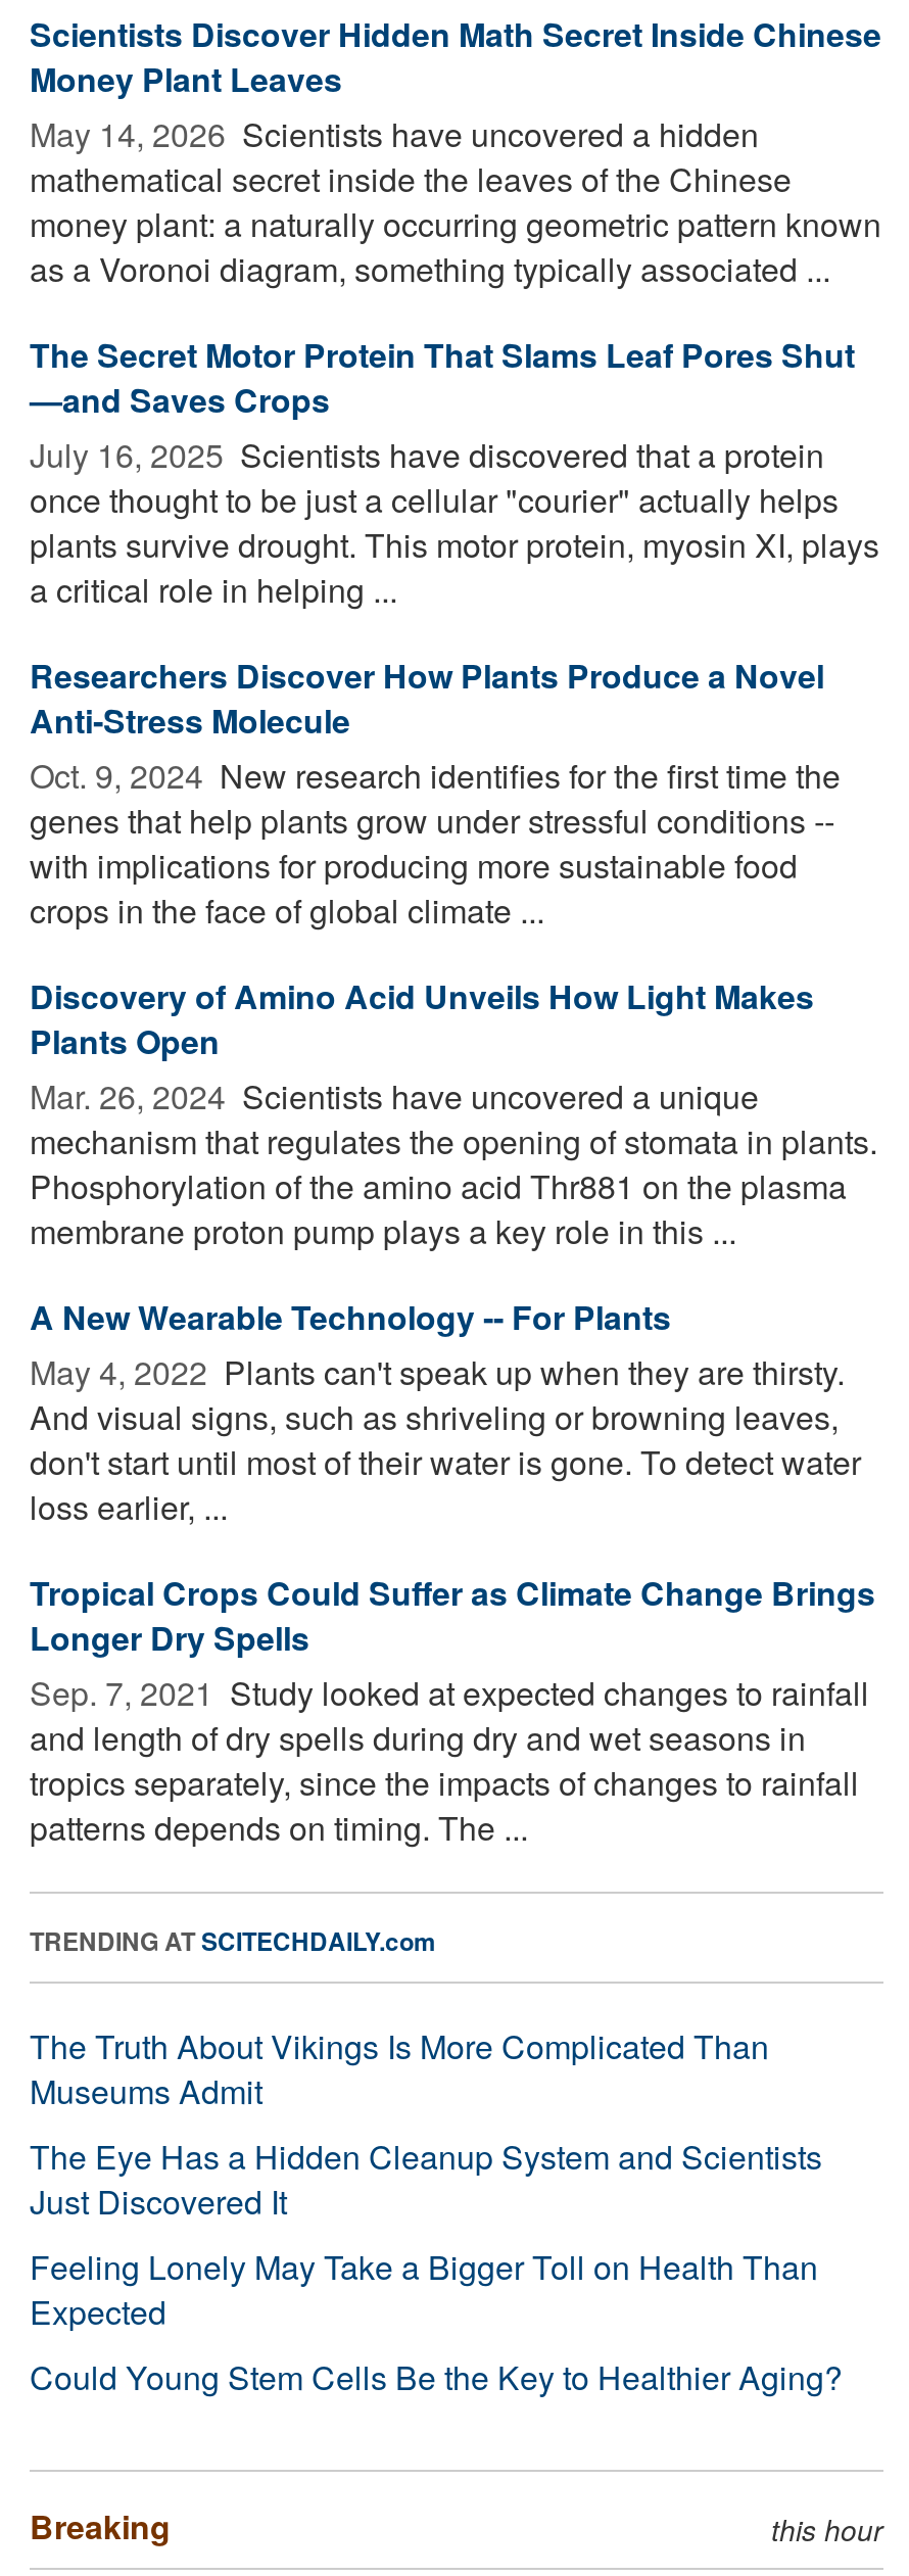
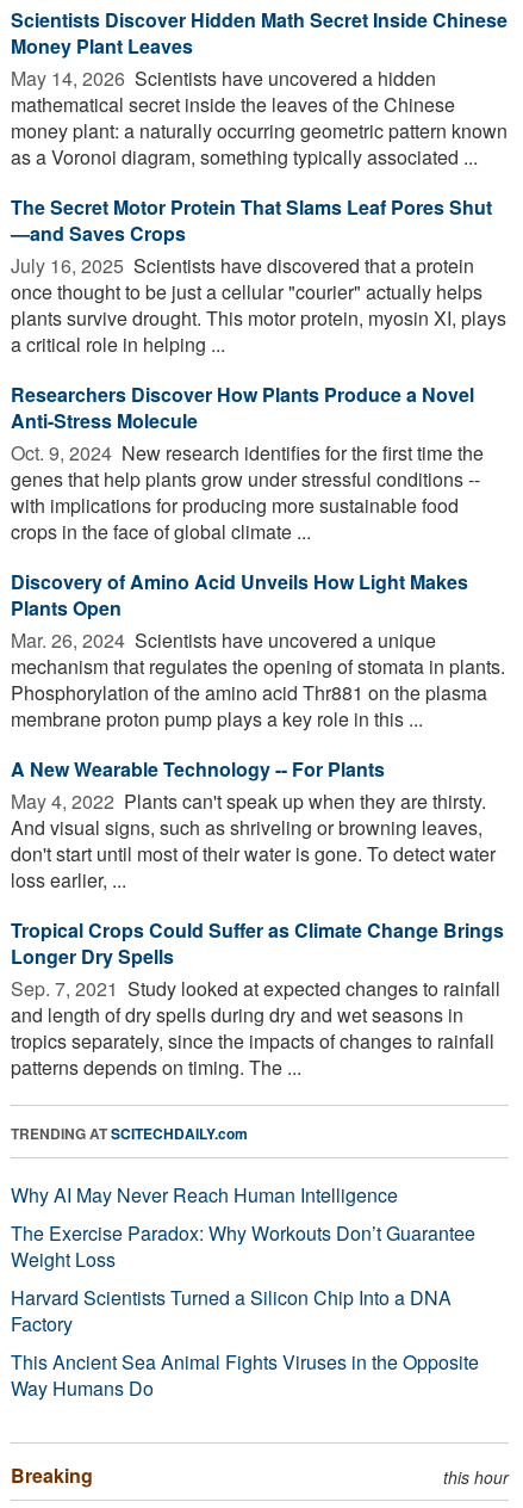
- The Truth About Vikings Is More Complicated Than
- Museums Admit
- The Eye Has a Hidden Cleanup System and Scientists
- Just Discovered It
- Feeling Lonely May Take a Bigger Toll on Health Than
- Expected
- Could Young Stem Cells Be the Key to Healthier Aging?
+ Why AI May Never Reach Human Intelligence
+ The Exercise Paradox: Why Workouts Don’t Guarantee
+ Weight Loss
+ Harvard Scientists Turned a Silicon Chip Into a DNA
+ Factory
+ This Ancient Sea Animal Fights Viruses in the Opposite
+ Way Humans Do
